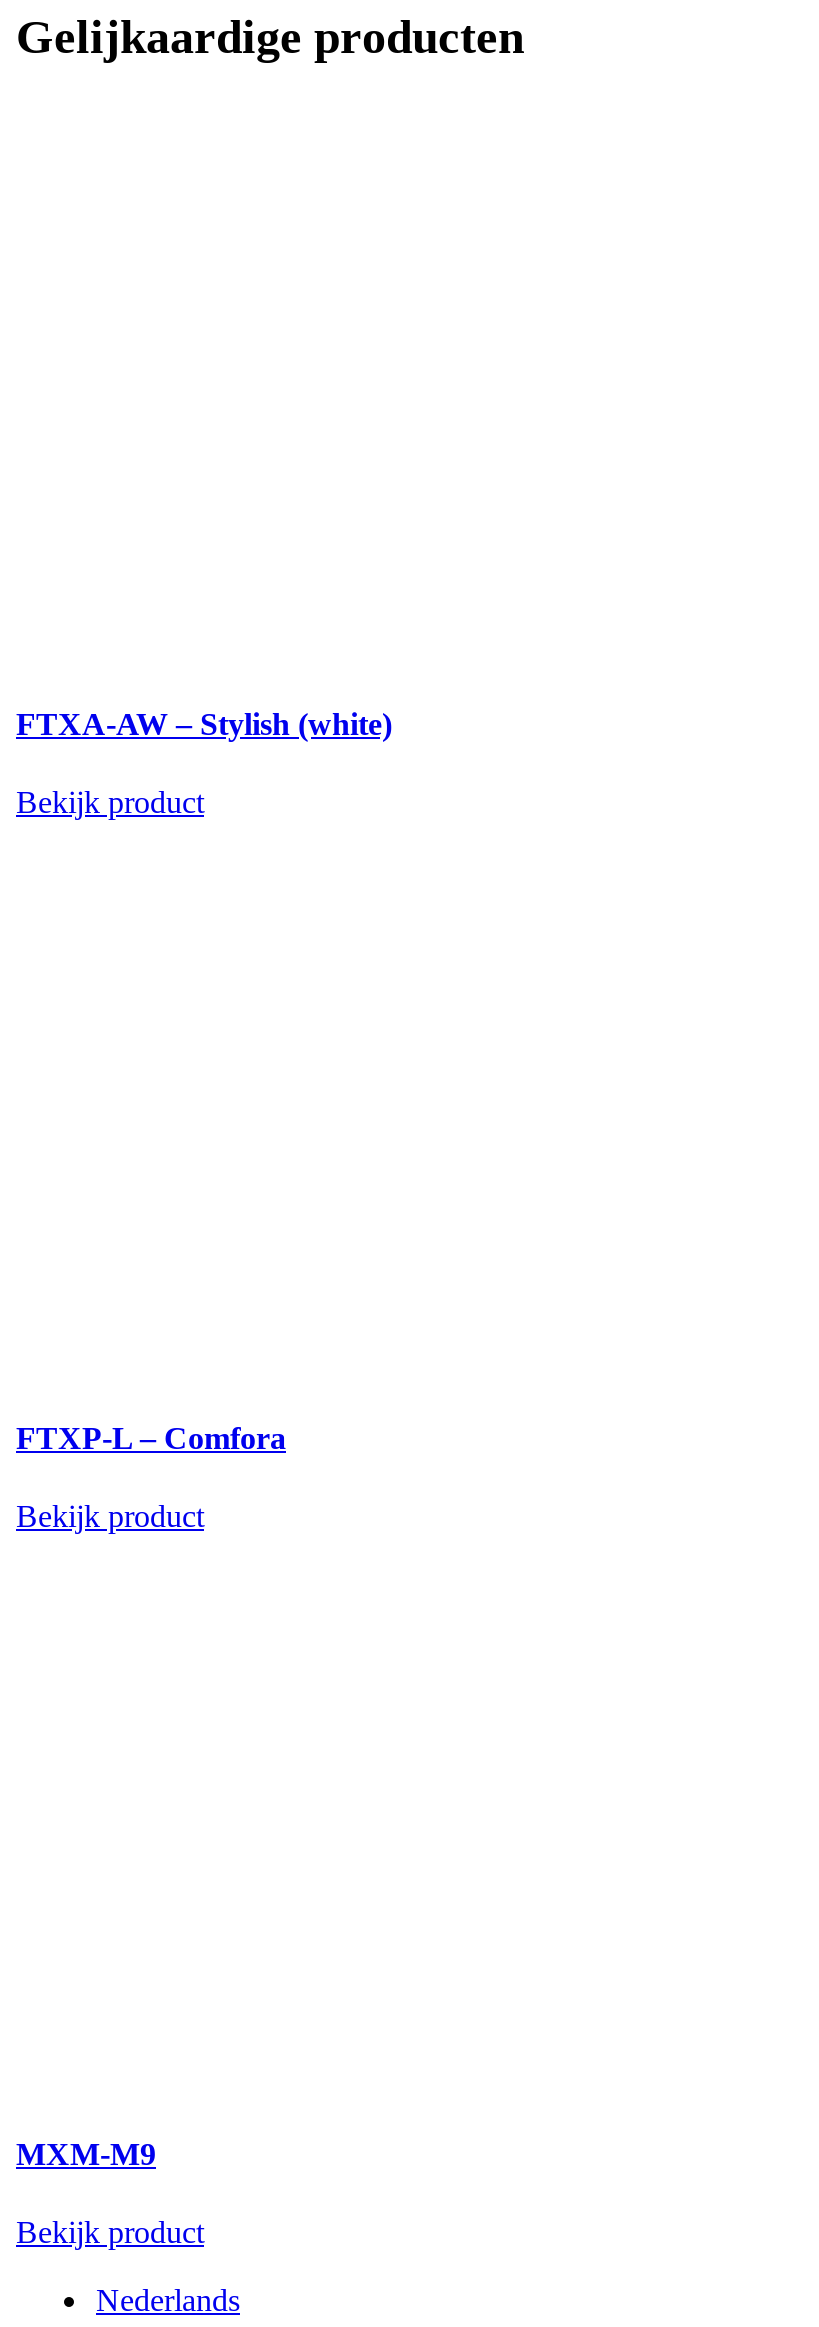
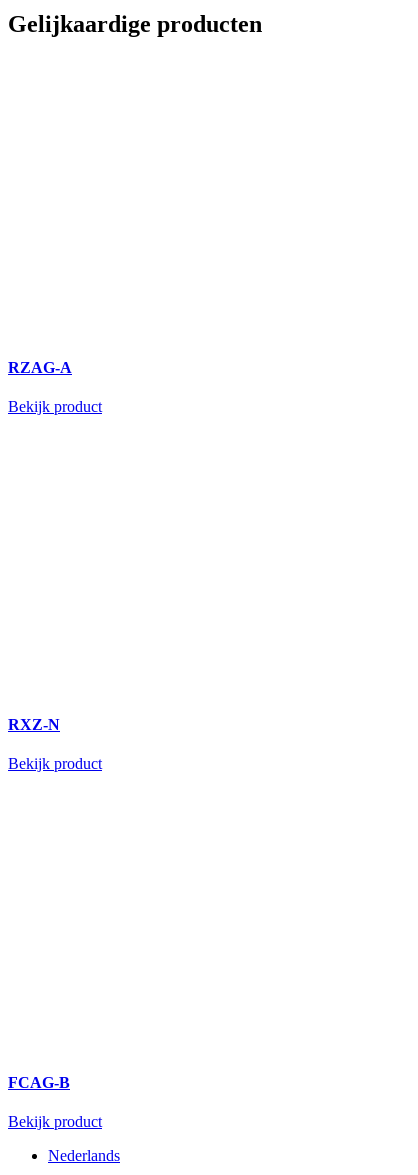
- FTXA-AW – Stylish (white)
+ RZAG-A

- FTXP-L – Comfora
+ RXZ-N

- MXM-M9
+ FCAG-B
